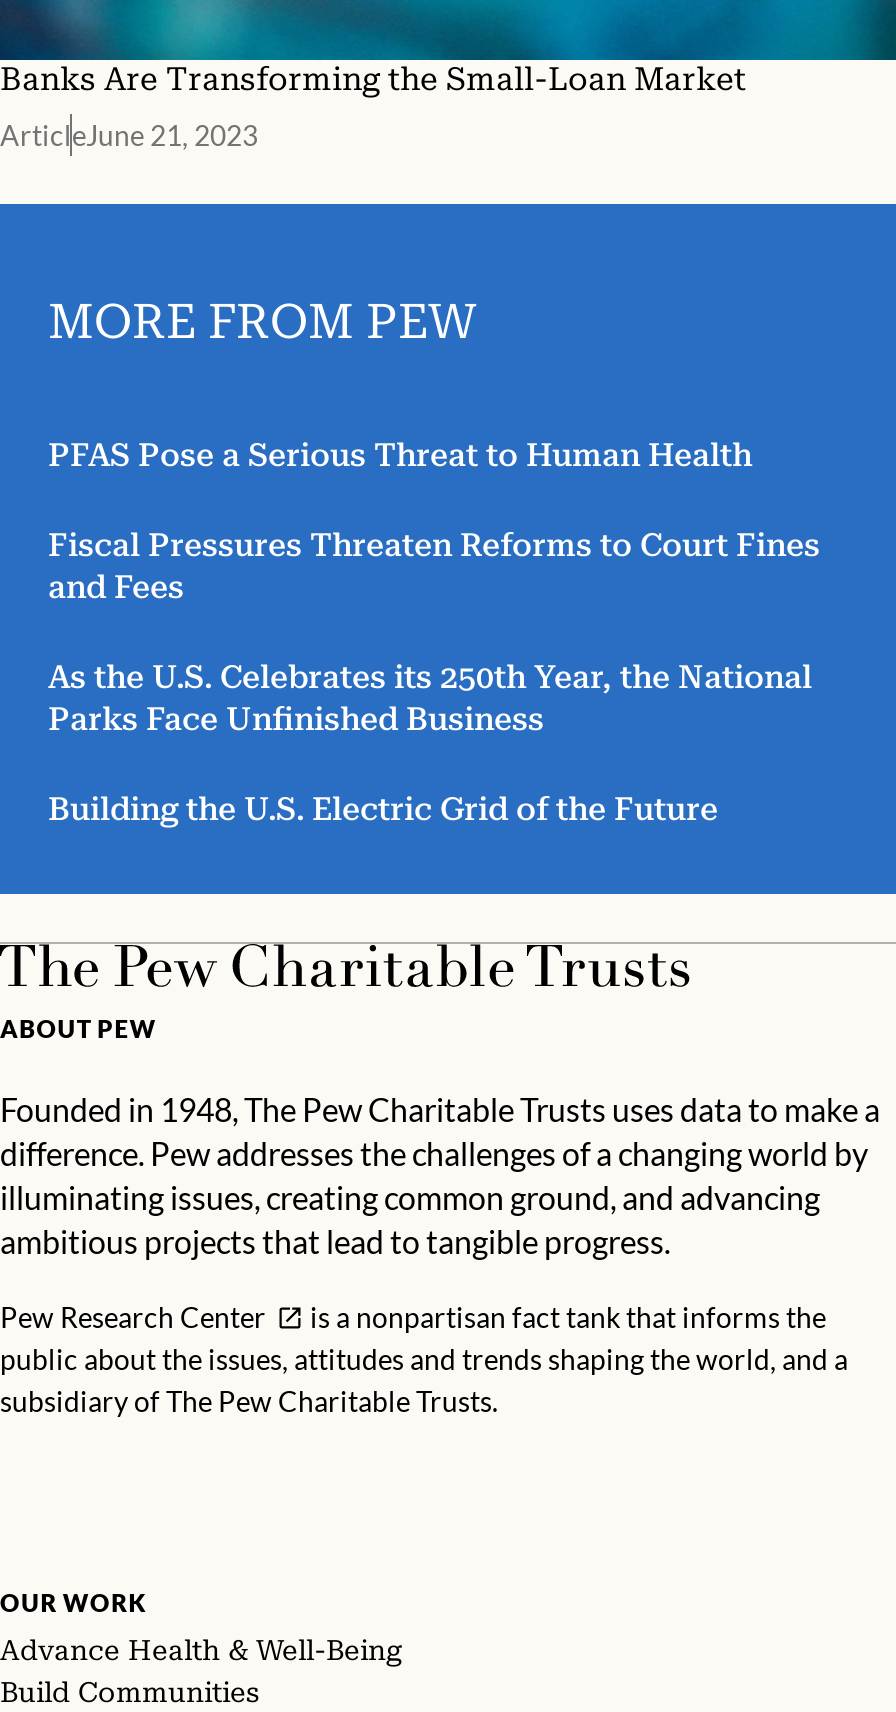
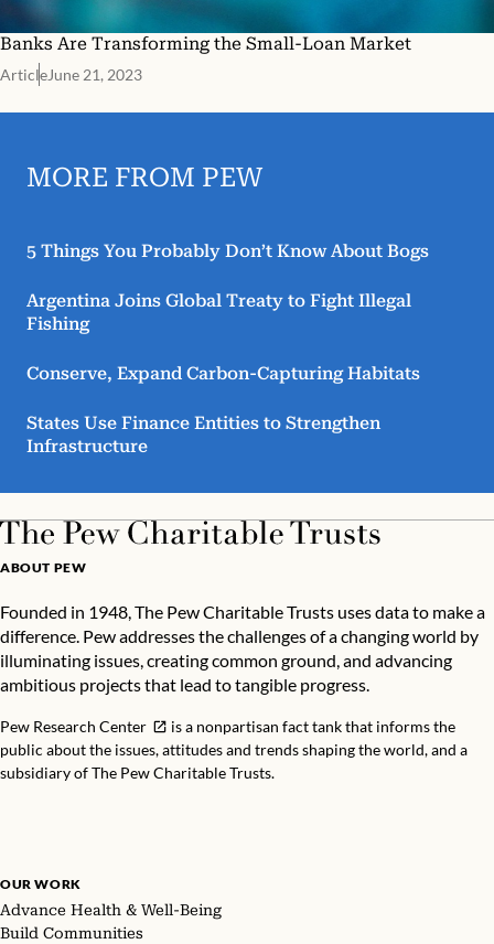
- PFAS Pose a Serious Threat to Human Health
+ 5 Things You Probably Don’t Know About Bogs

- Fiscal Pressures Threaten Reforms to Court Fines
- and Fees
+ Argentina Joins Global Treaty to Fight Illegal
+ Fishing

- As the U.S. Celebrates its 250th Year, the National
- Parks Face Unfinished Business
+ Conserve, Expand Carbon-Capturing Habitats

- Building the U.S. Electric Grid of the Future
+ States Use Finance Entities to Strengthen
+ Infrastructure
